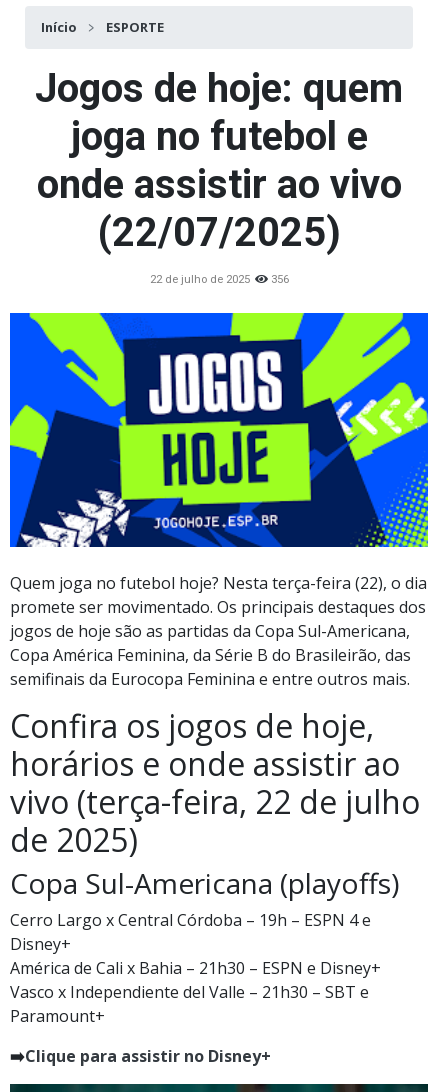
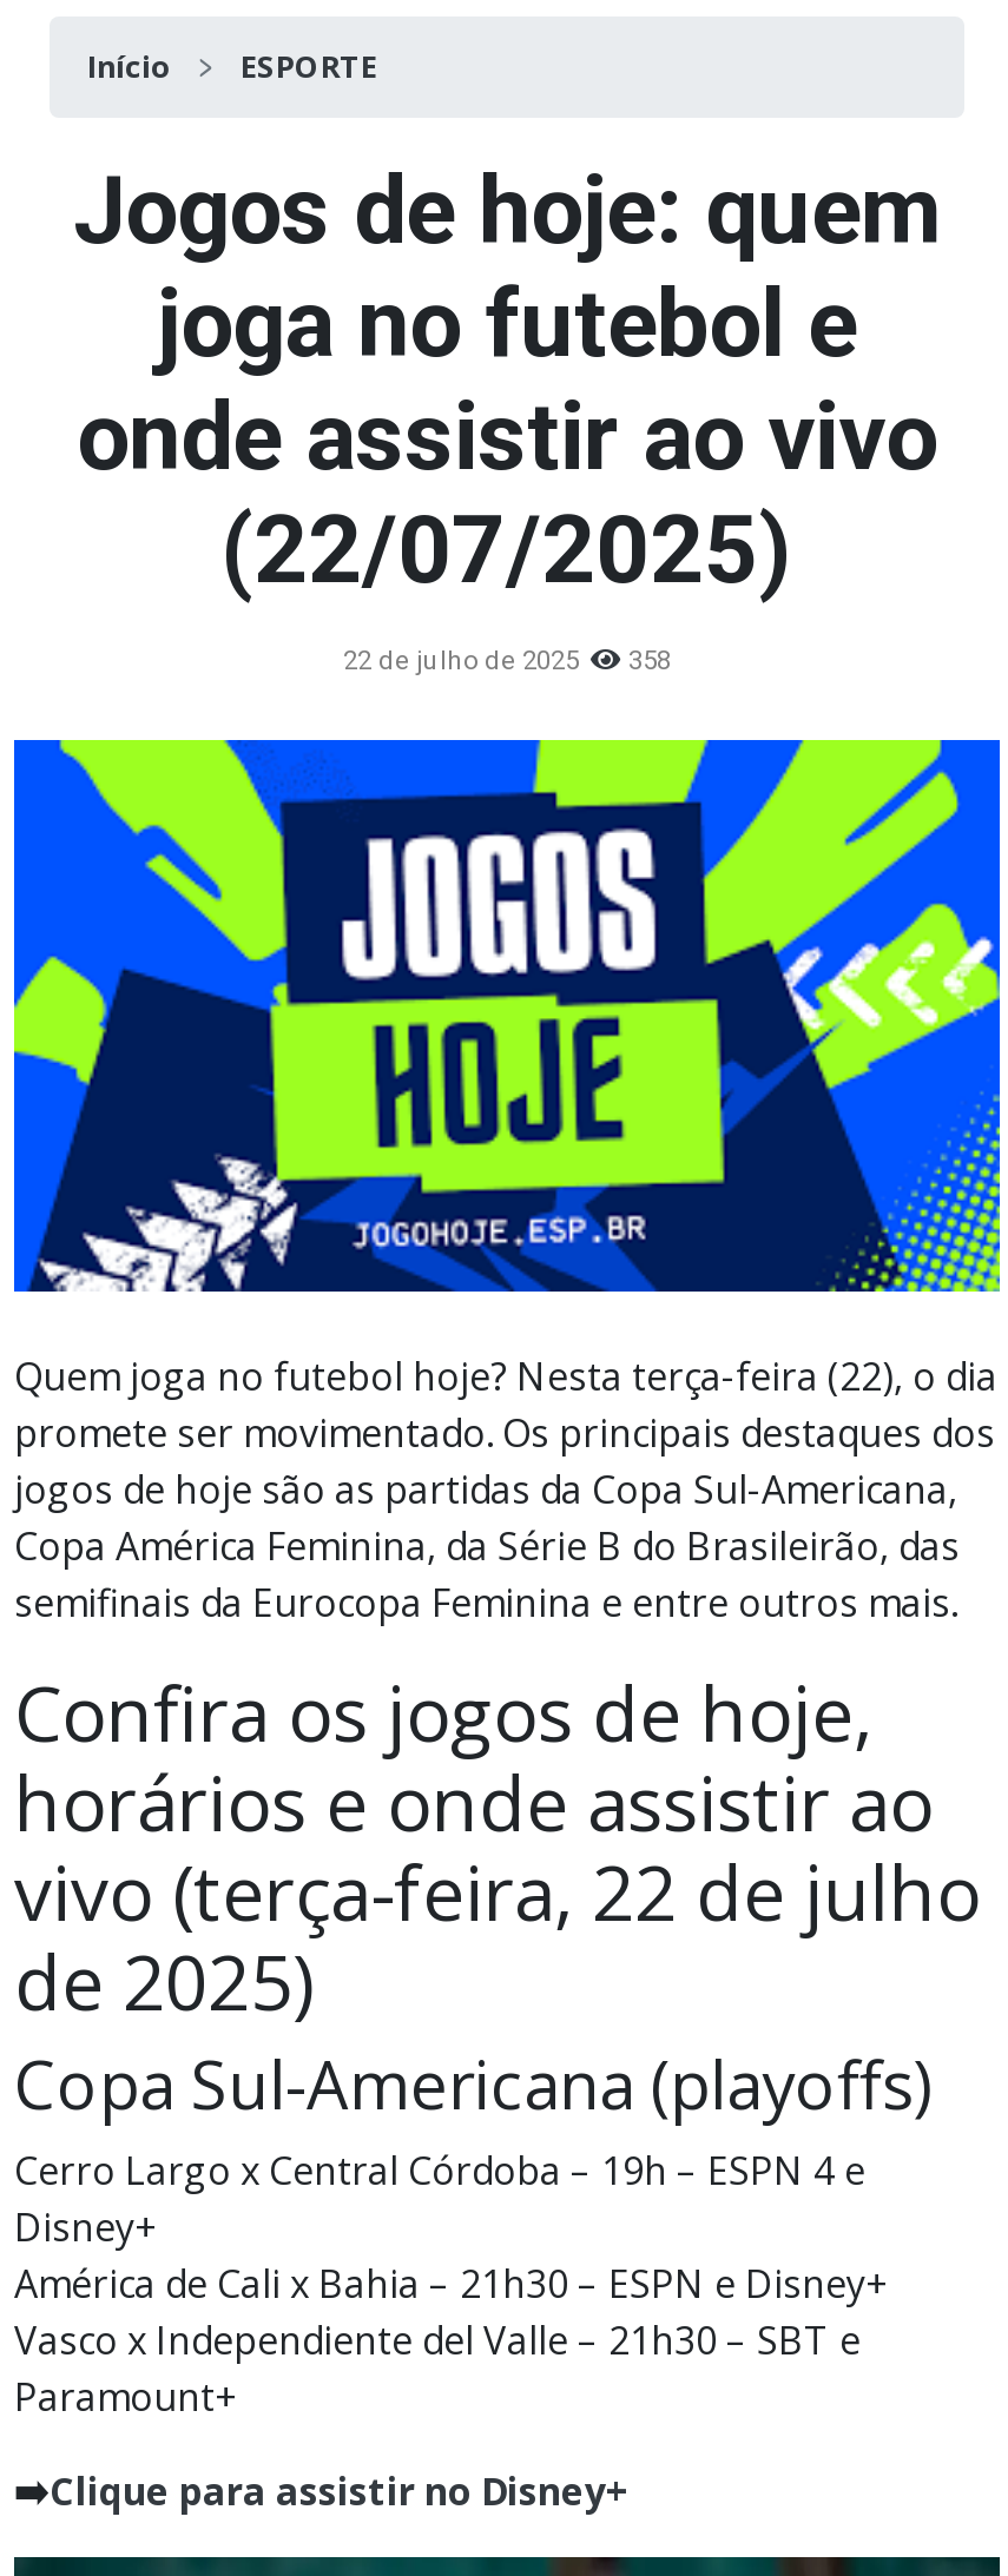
- 22 de julho de 2025 356
+ 22 de julho de 2025 358
